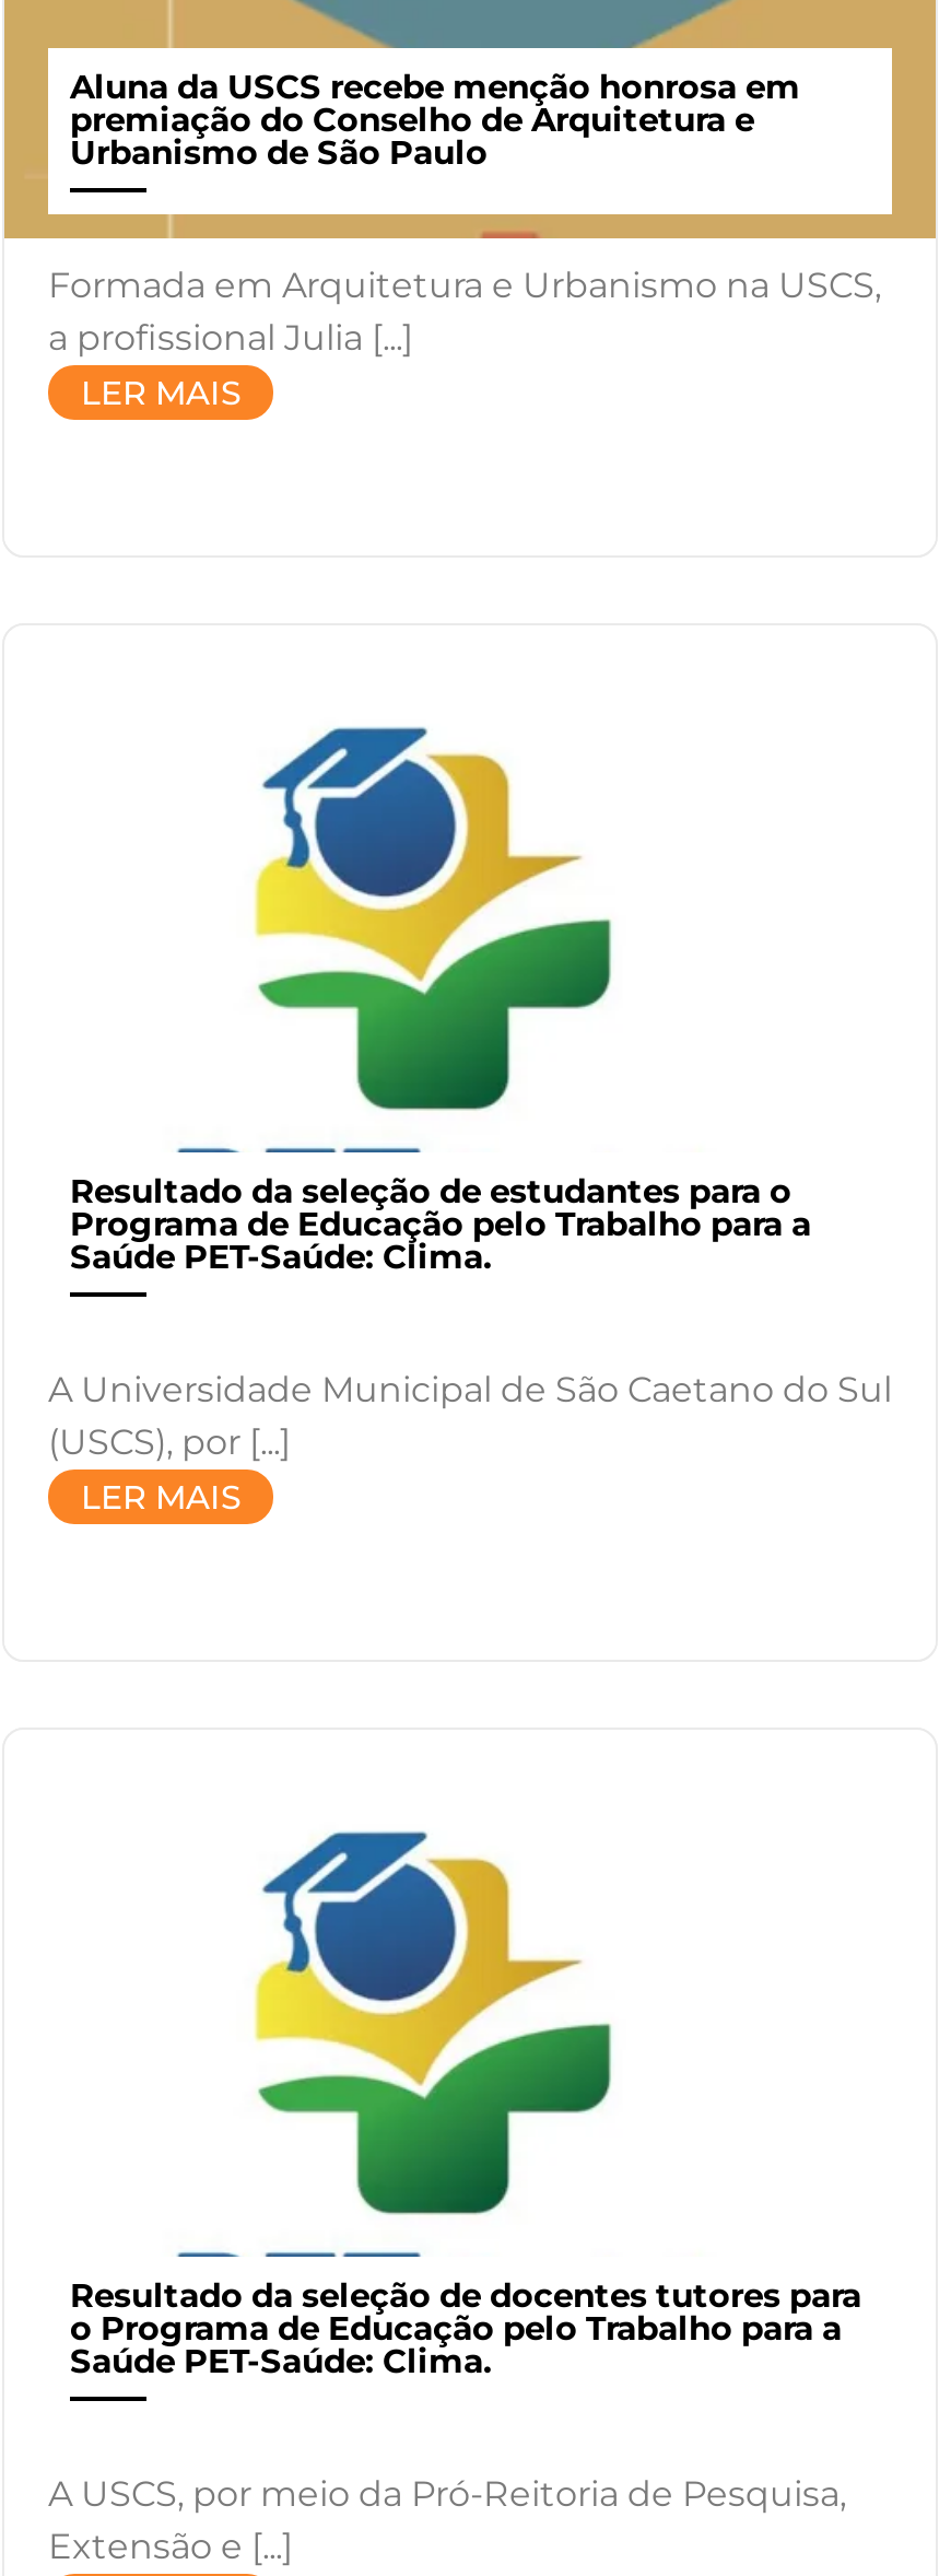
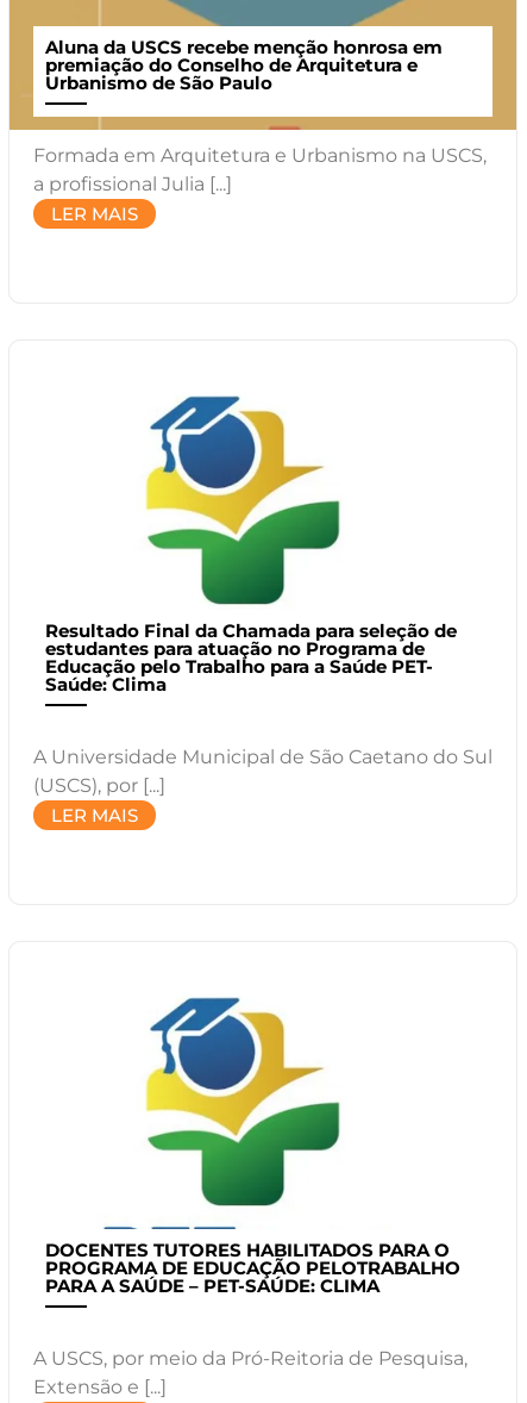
- Resultado da seleção de estudantes para o
- Programa de Educação pelo Trabalho para a
- Saúde PET-Saúde: Clima.
+ Resultado Final da Chamada para seleção de
+ estudantes para atuação no Programa de
+ Educação pelo Trabalho para a Saúde PET-
+ Saúde: Clima

- Resultado da seleção de docentes tutores para
- o Programa de Educação pelo Trabalho para a
- Saúde PET-Saúde: Clima.
+ DOCENTES TUTORES HABILITADOS PARA O
+ PROGRAMA DE EDUCAÇÃO PELOTRABALHO
+ PARA A SAÚDE – PET-SAÚDE: CLIMA
